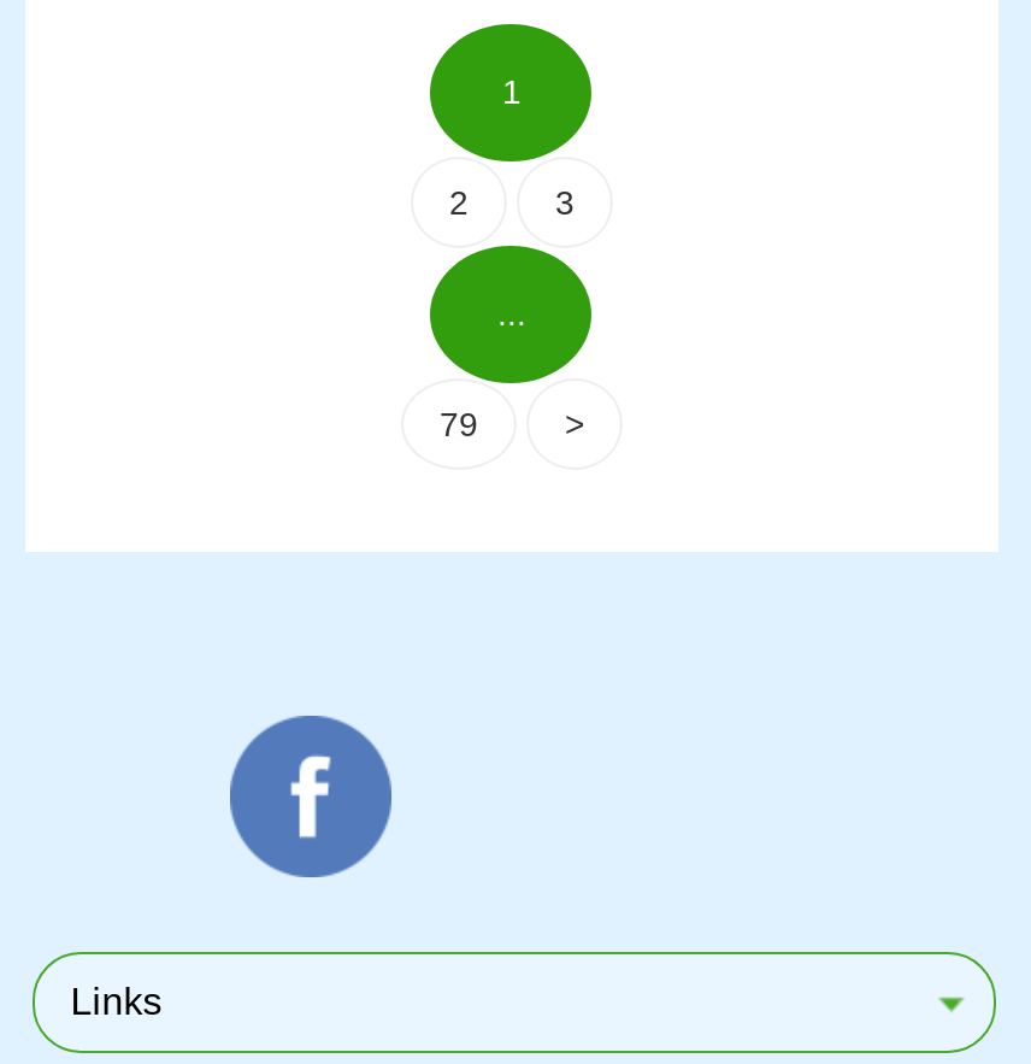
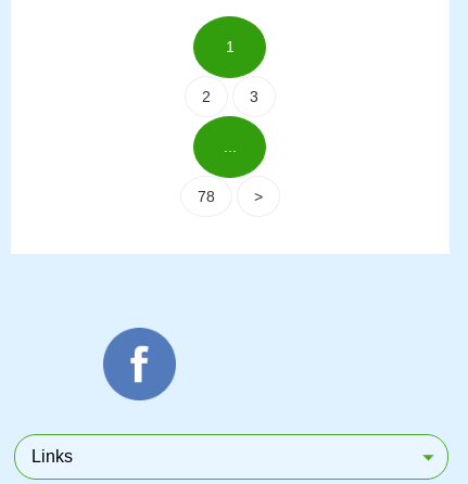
- 79
+ 78
